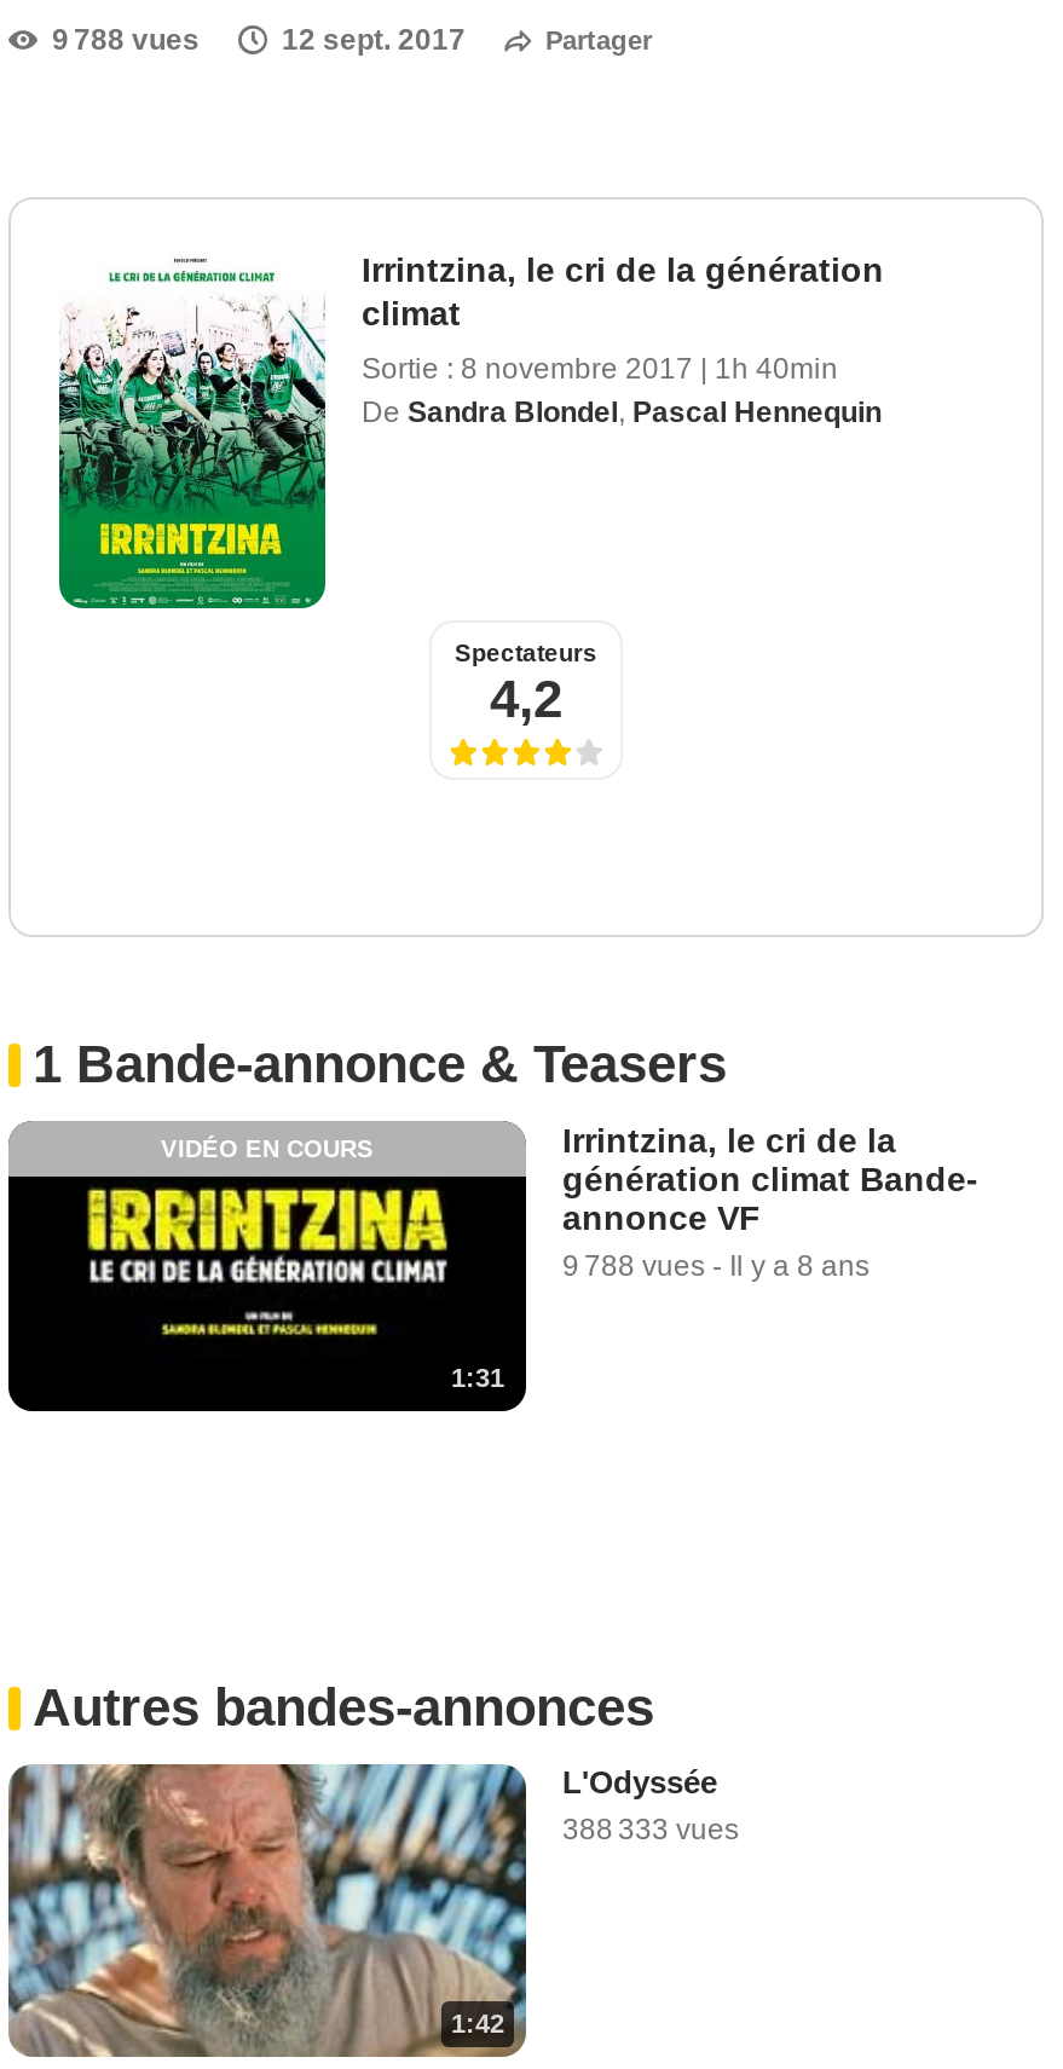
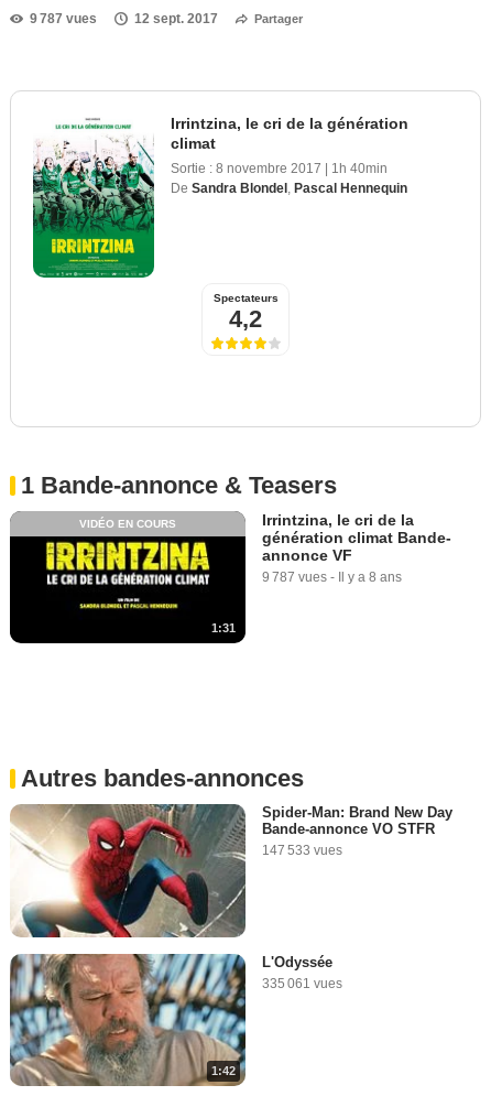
- 9 788 vues
+ 9 787 vues

- 9 788 vues - Il y a 8 ans
+ 9 787 vues - Il y a 8 ans

+ [image]
+ Spider-Man: Brand New Day
+ Bande-annonce VO STFR
+ 147 533 vues

- 388 333 vues
+ 335 061 vues
